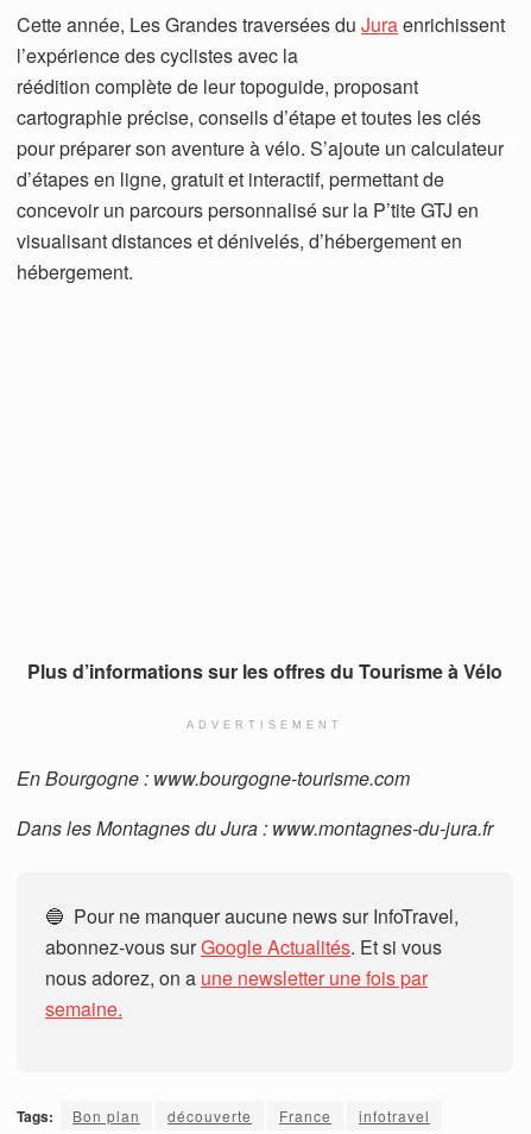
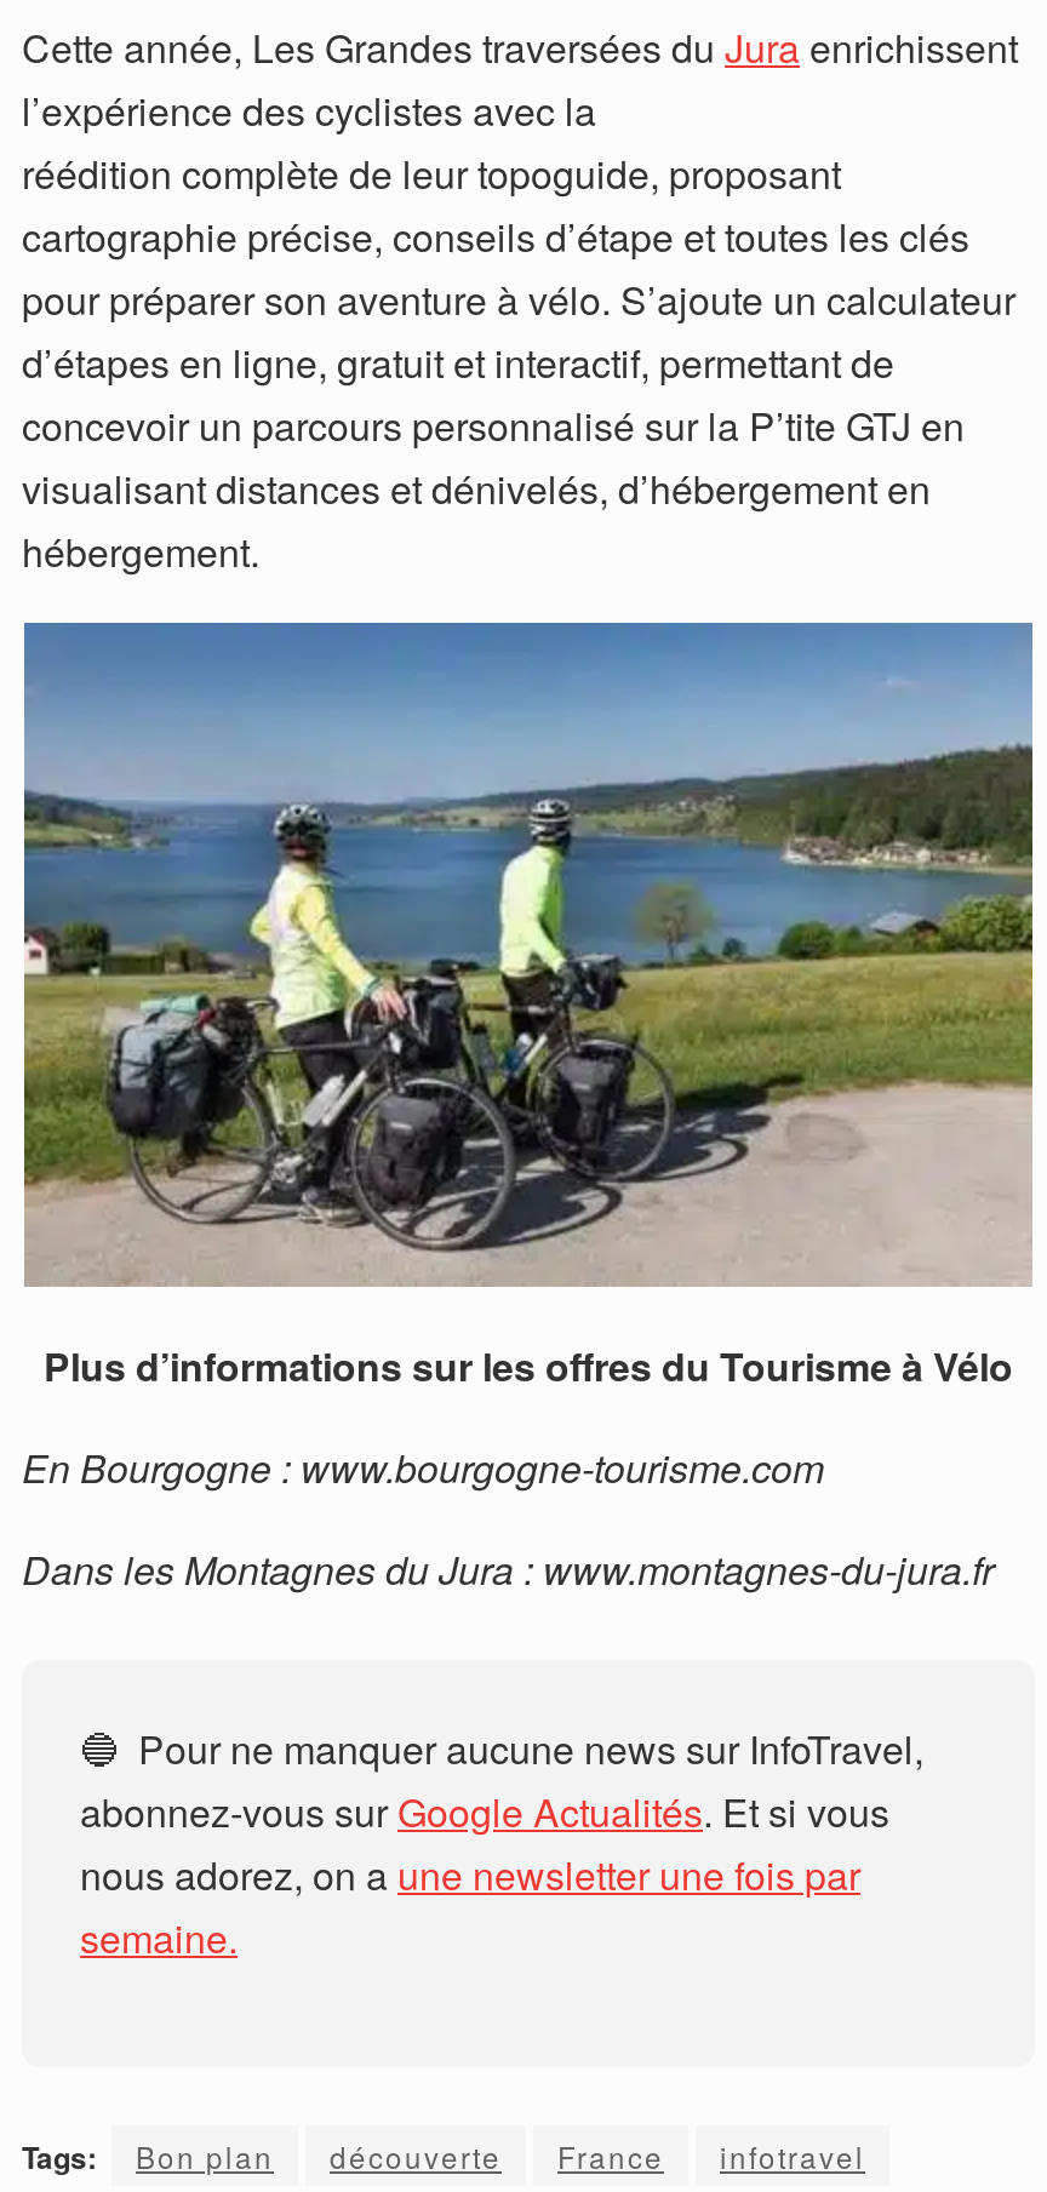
+ [image]

- ADVERTISEMENT
